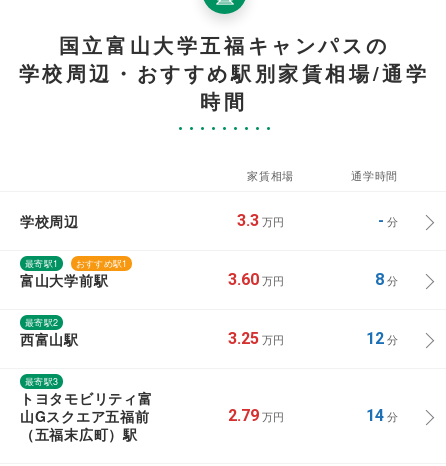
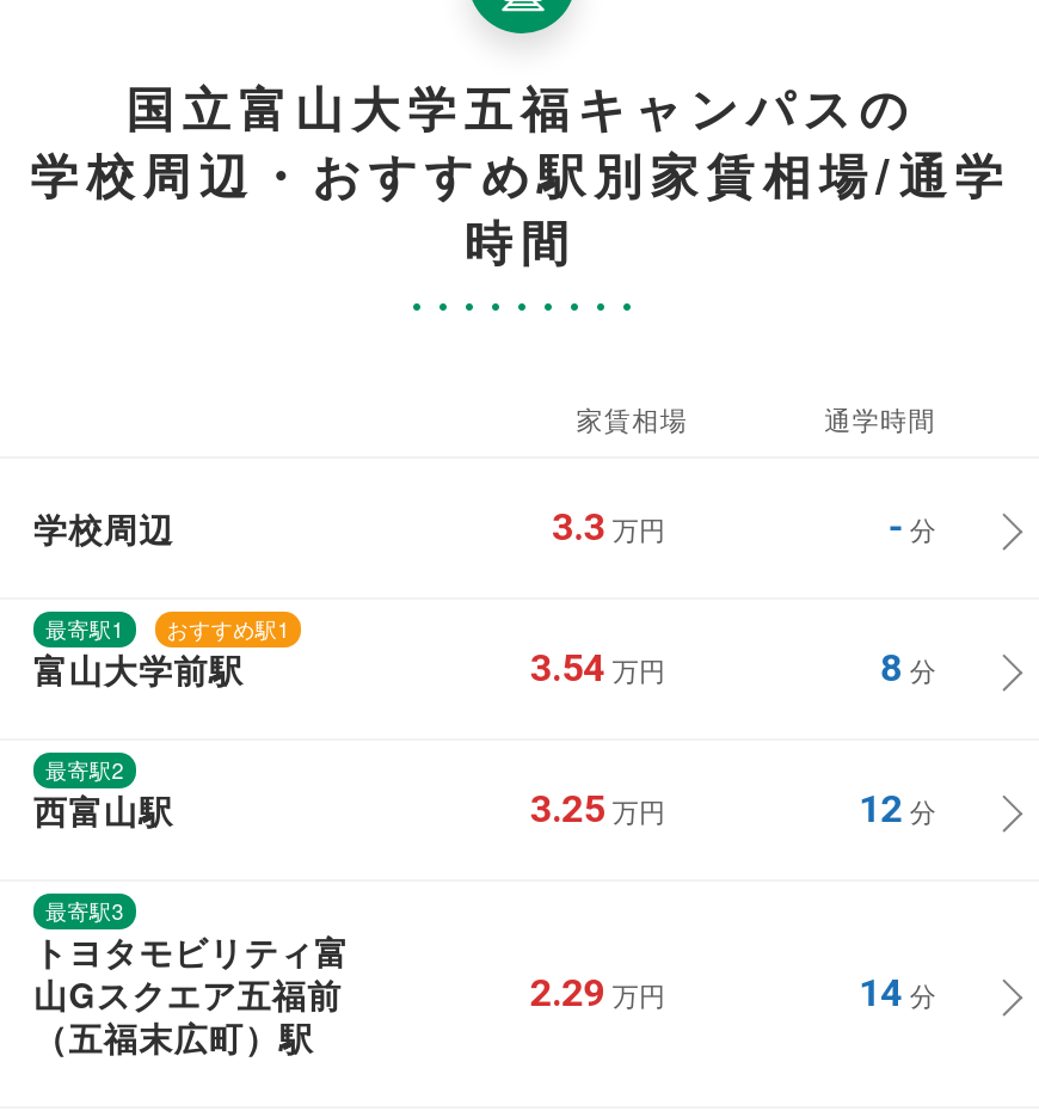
- 3.60 万円
+ 3.54 万円

- 2.79 万円
+ 2.29 万円
